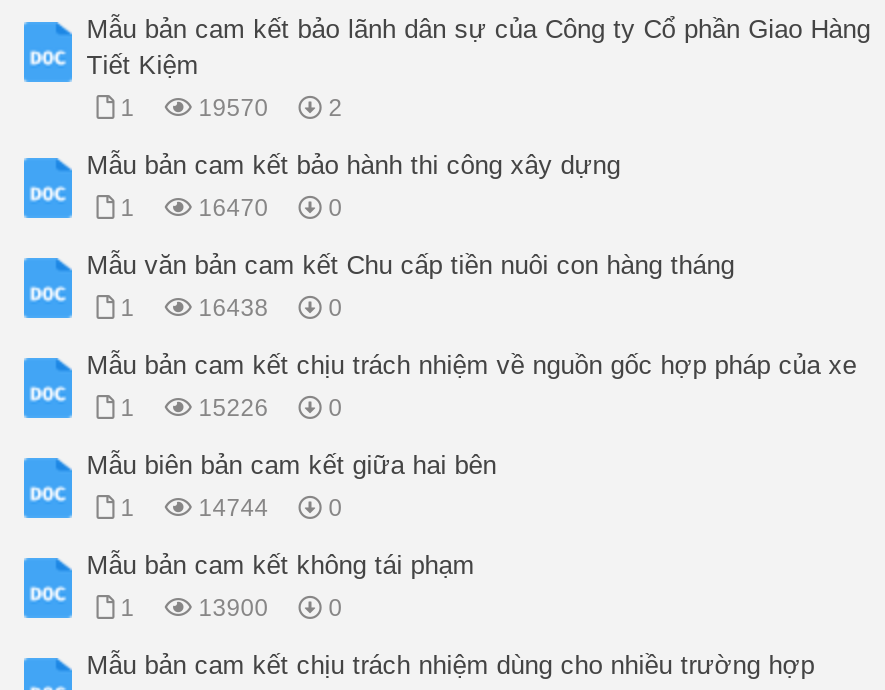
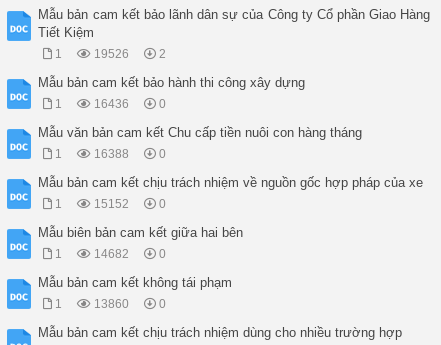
- 19570
+ 19526

- 16470
+ 16436

- 16438
+ 16388

- 15226
+ 15152

- 14744
+ 14682

- 13900
+ 13860
